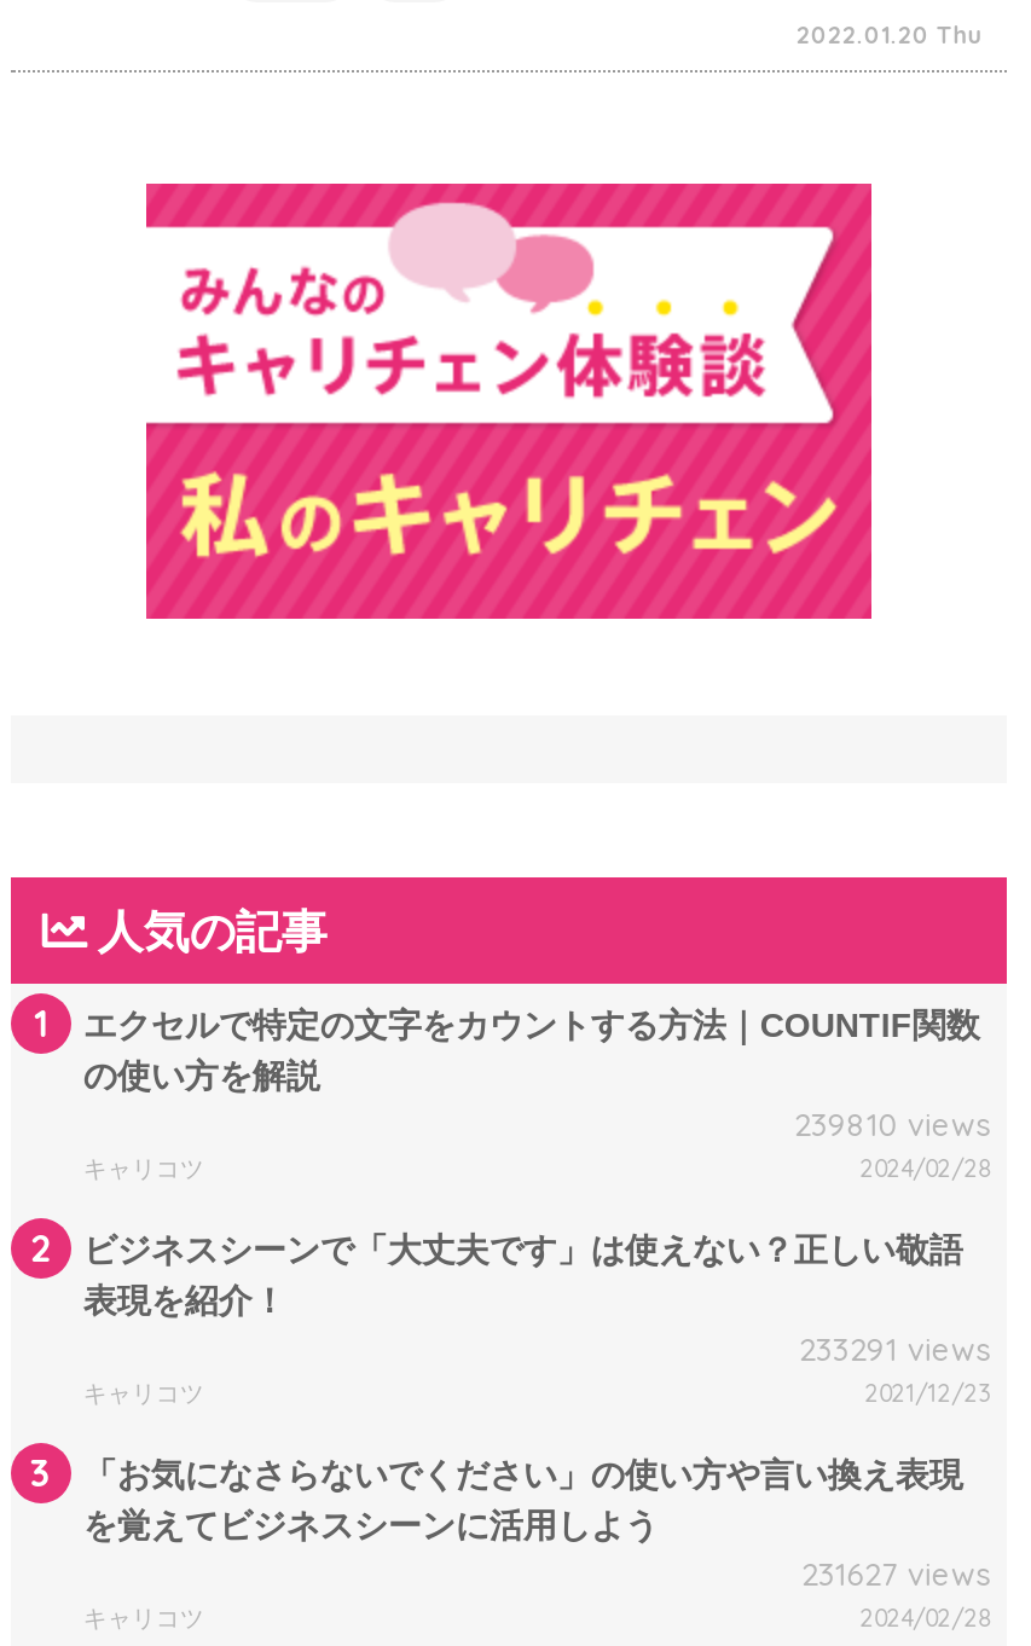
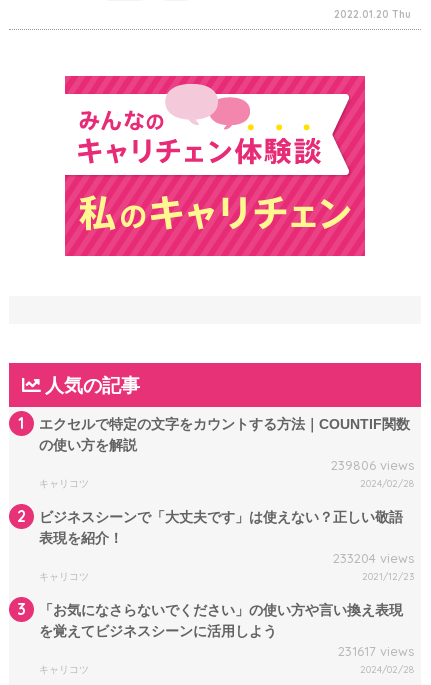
- 239810 views
+ 239806 views

- 233291 views
+ 233204 views

- 231627 views
+ 231617 views
